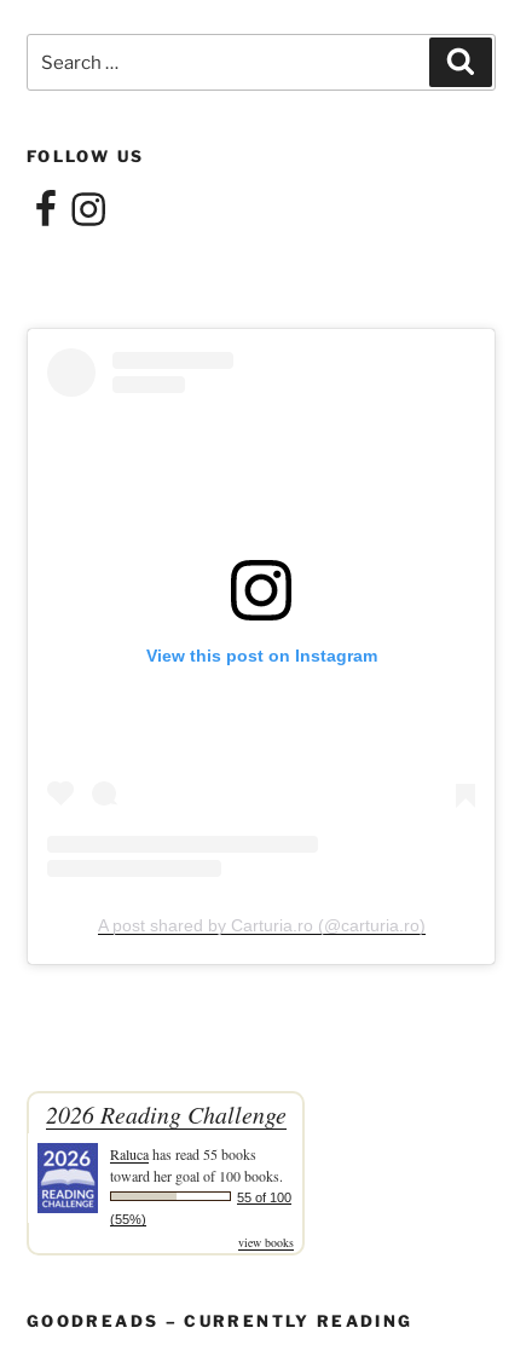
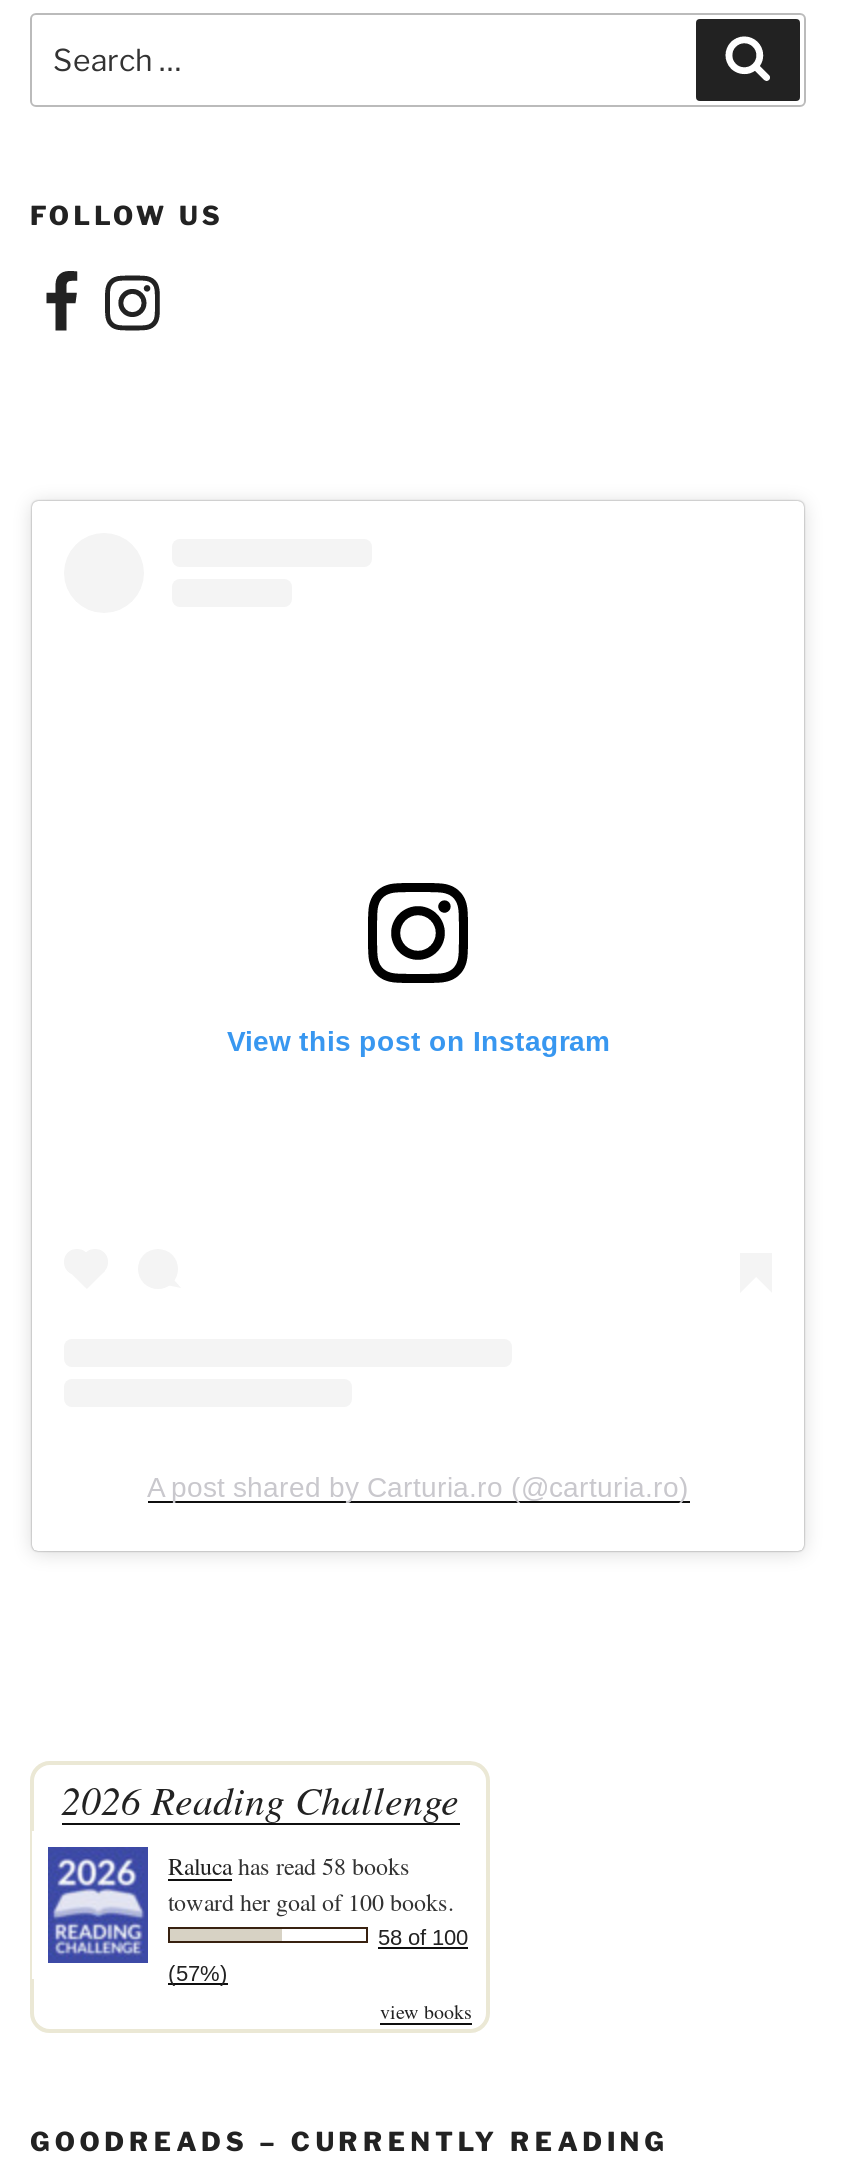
- Raluca has read 55 books
+ Raluca has read 58 books

- 55 of 100
+ 58 of 100

- (55%)
+ (57%)
